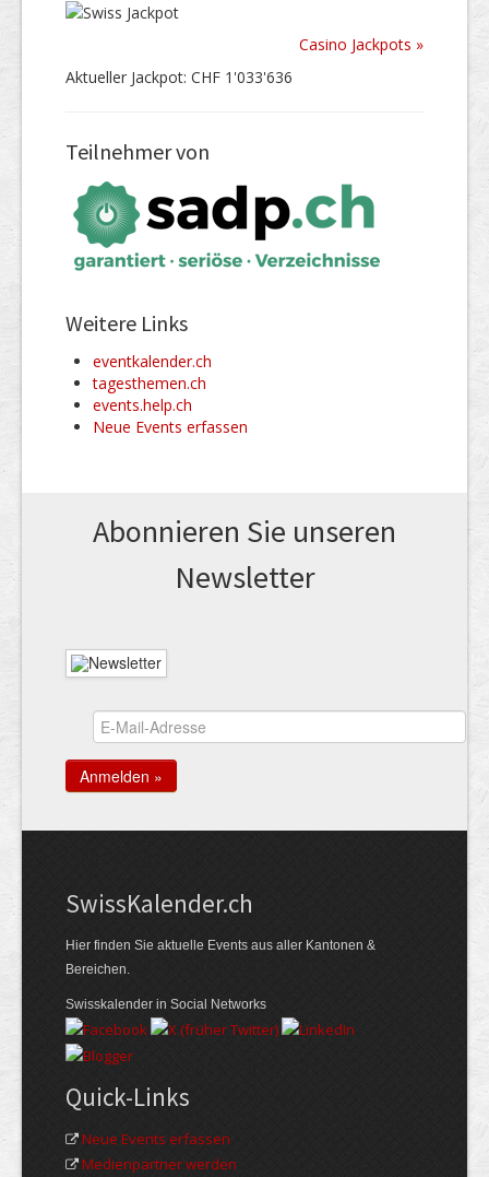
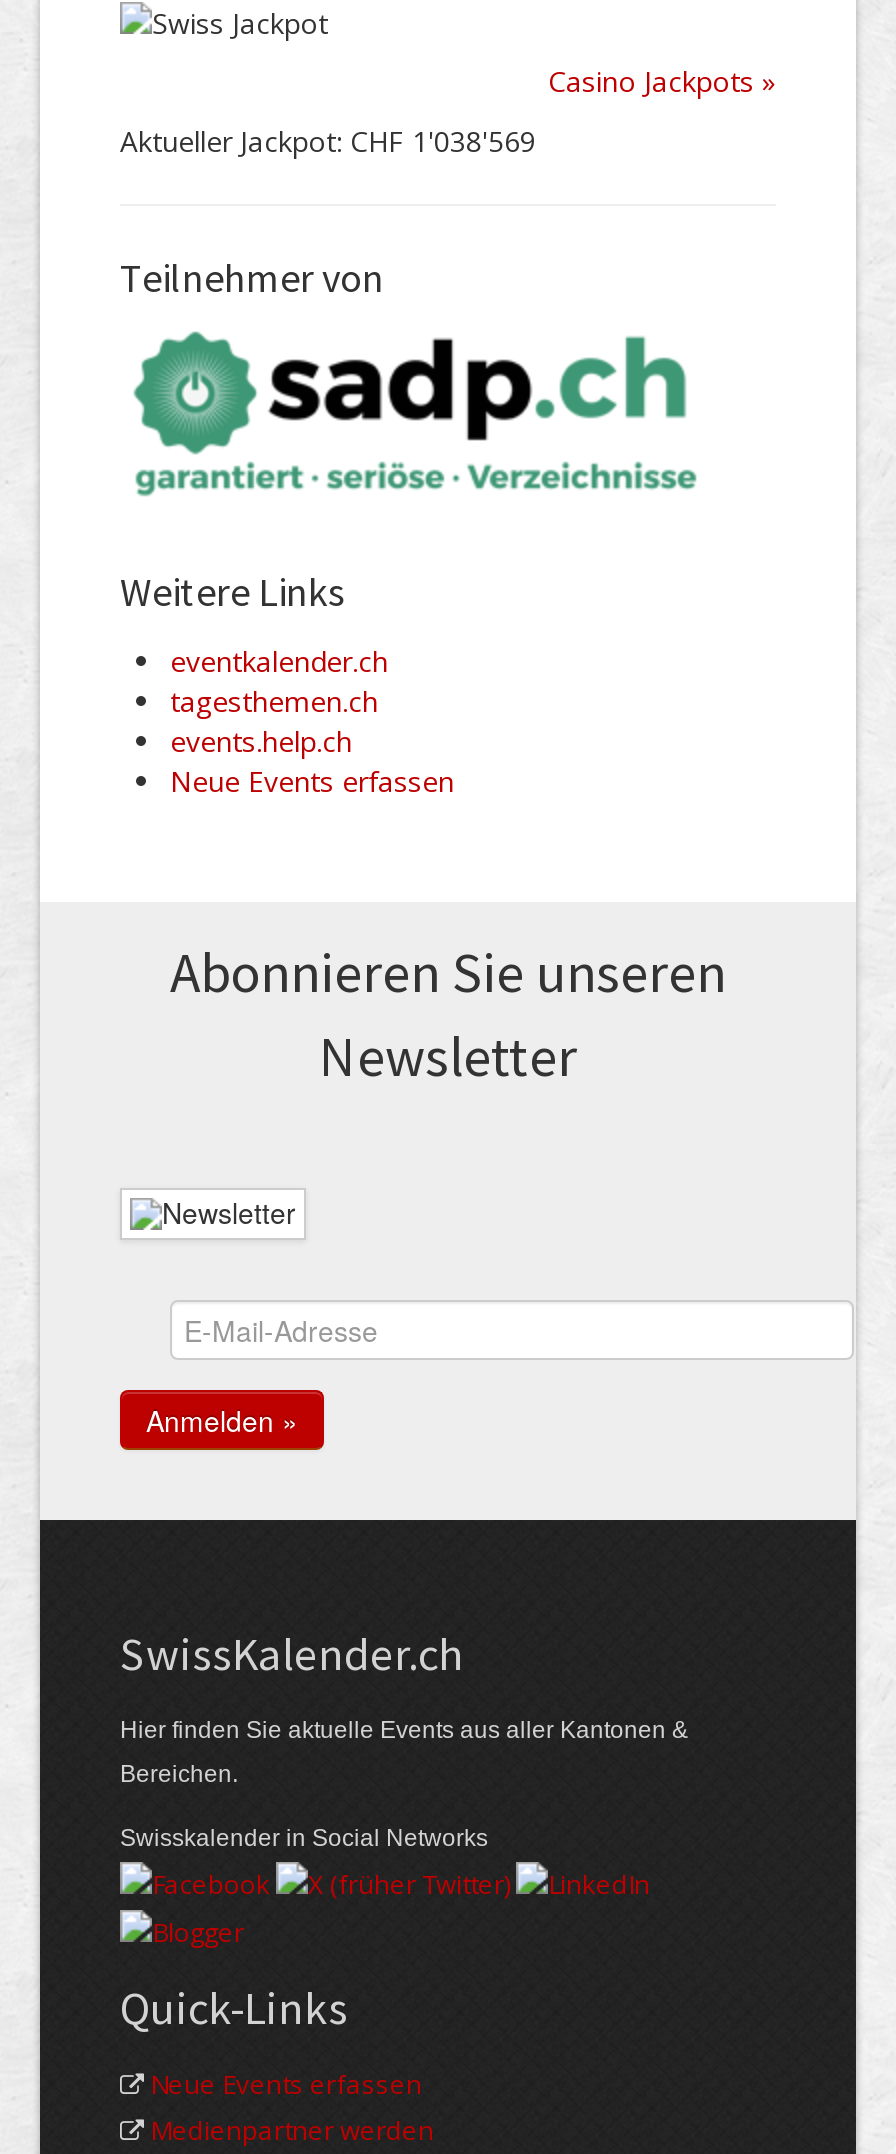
- Aktueller Jackpot: CHF 1'033'636
+ Aktueller Jackpot: CHF 1'038'569
